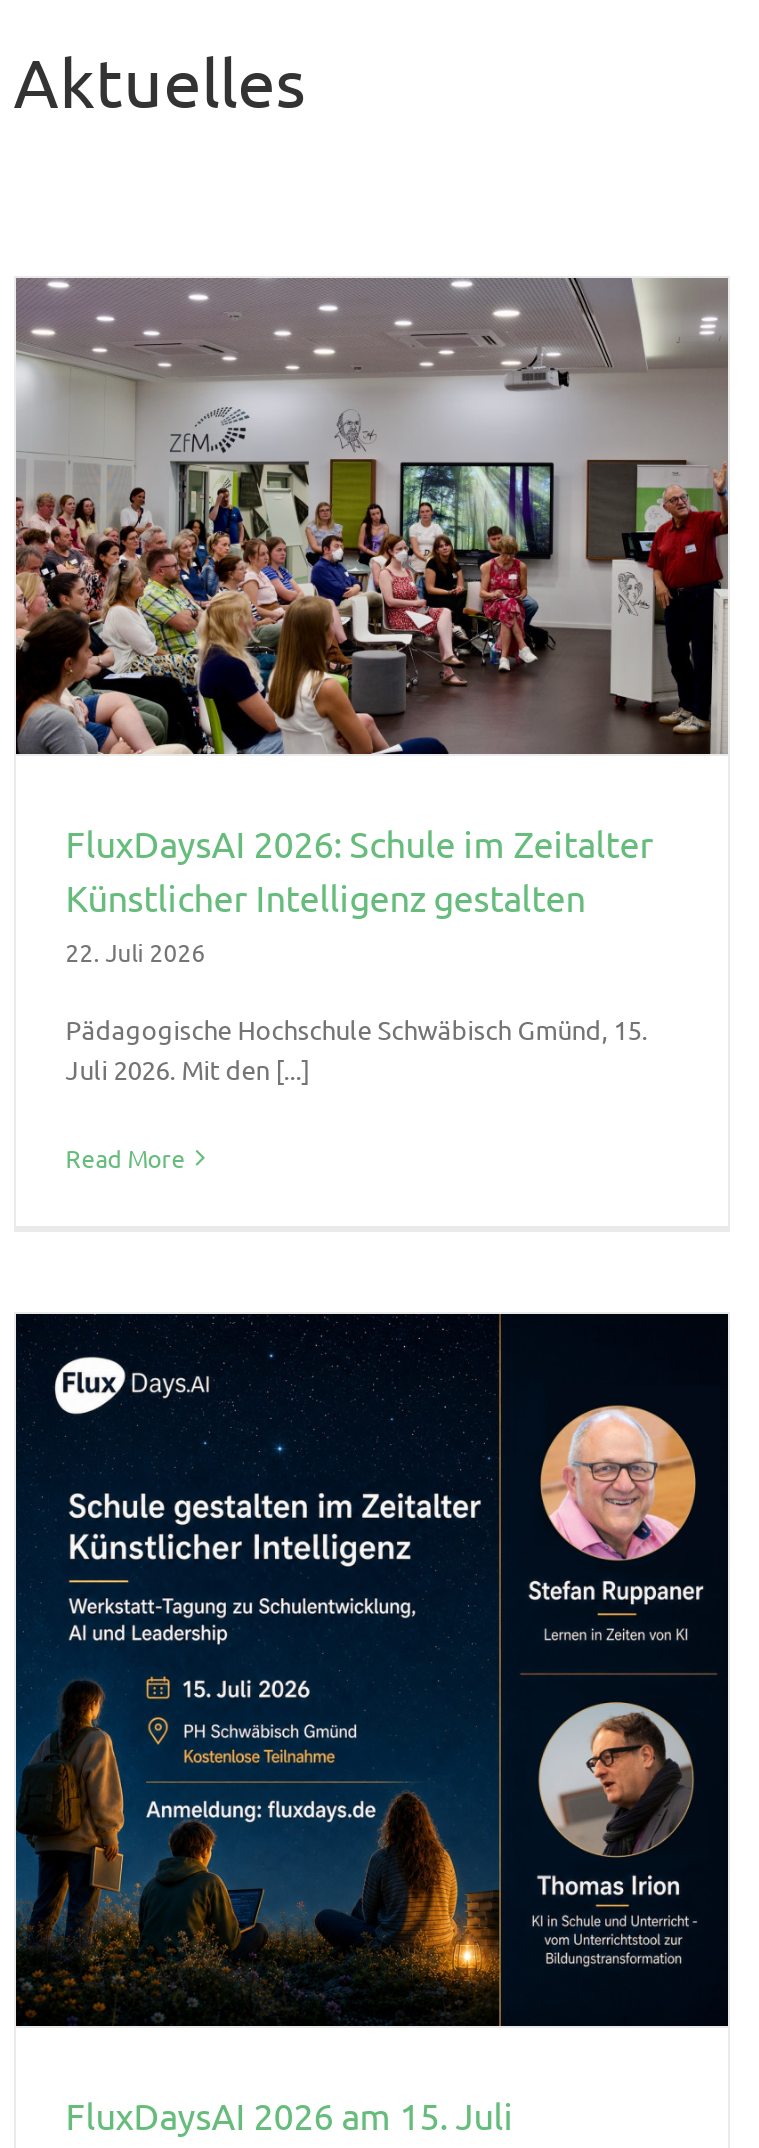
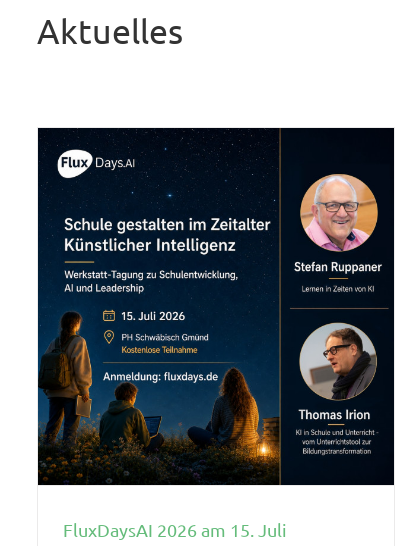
- [image]
- FluxDaysAI 2026: Schule im Zeitalter
- Künstlicher Intelligenz gestalten
- 22. Juli 2026
- Pädagogische Hochschule Schwäbisch Gmünd, 15.
- Juli 2026. Mit den [...]
- Read More
